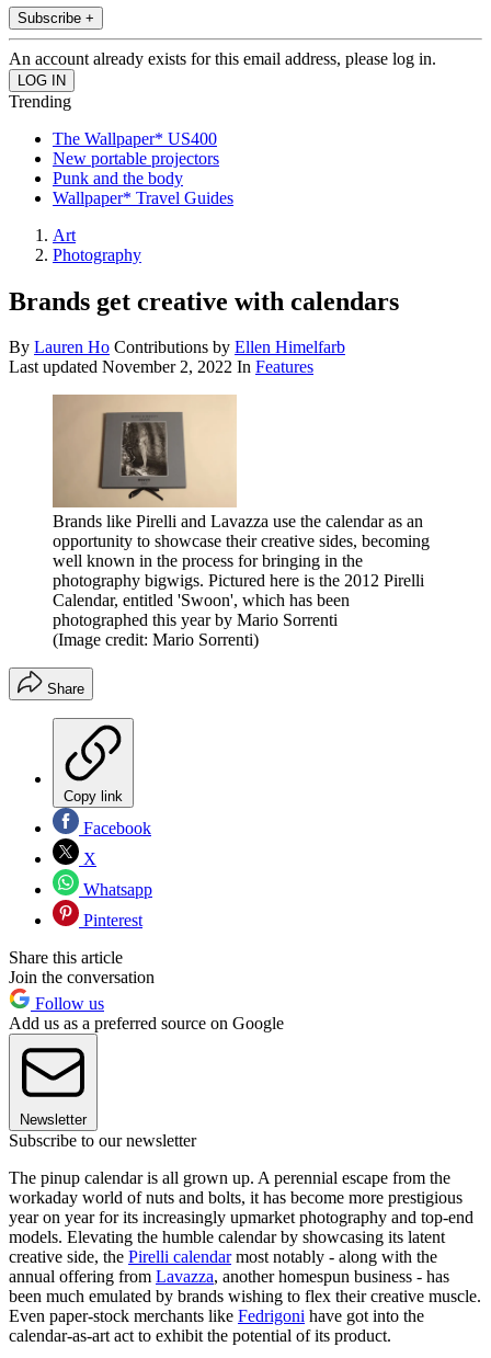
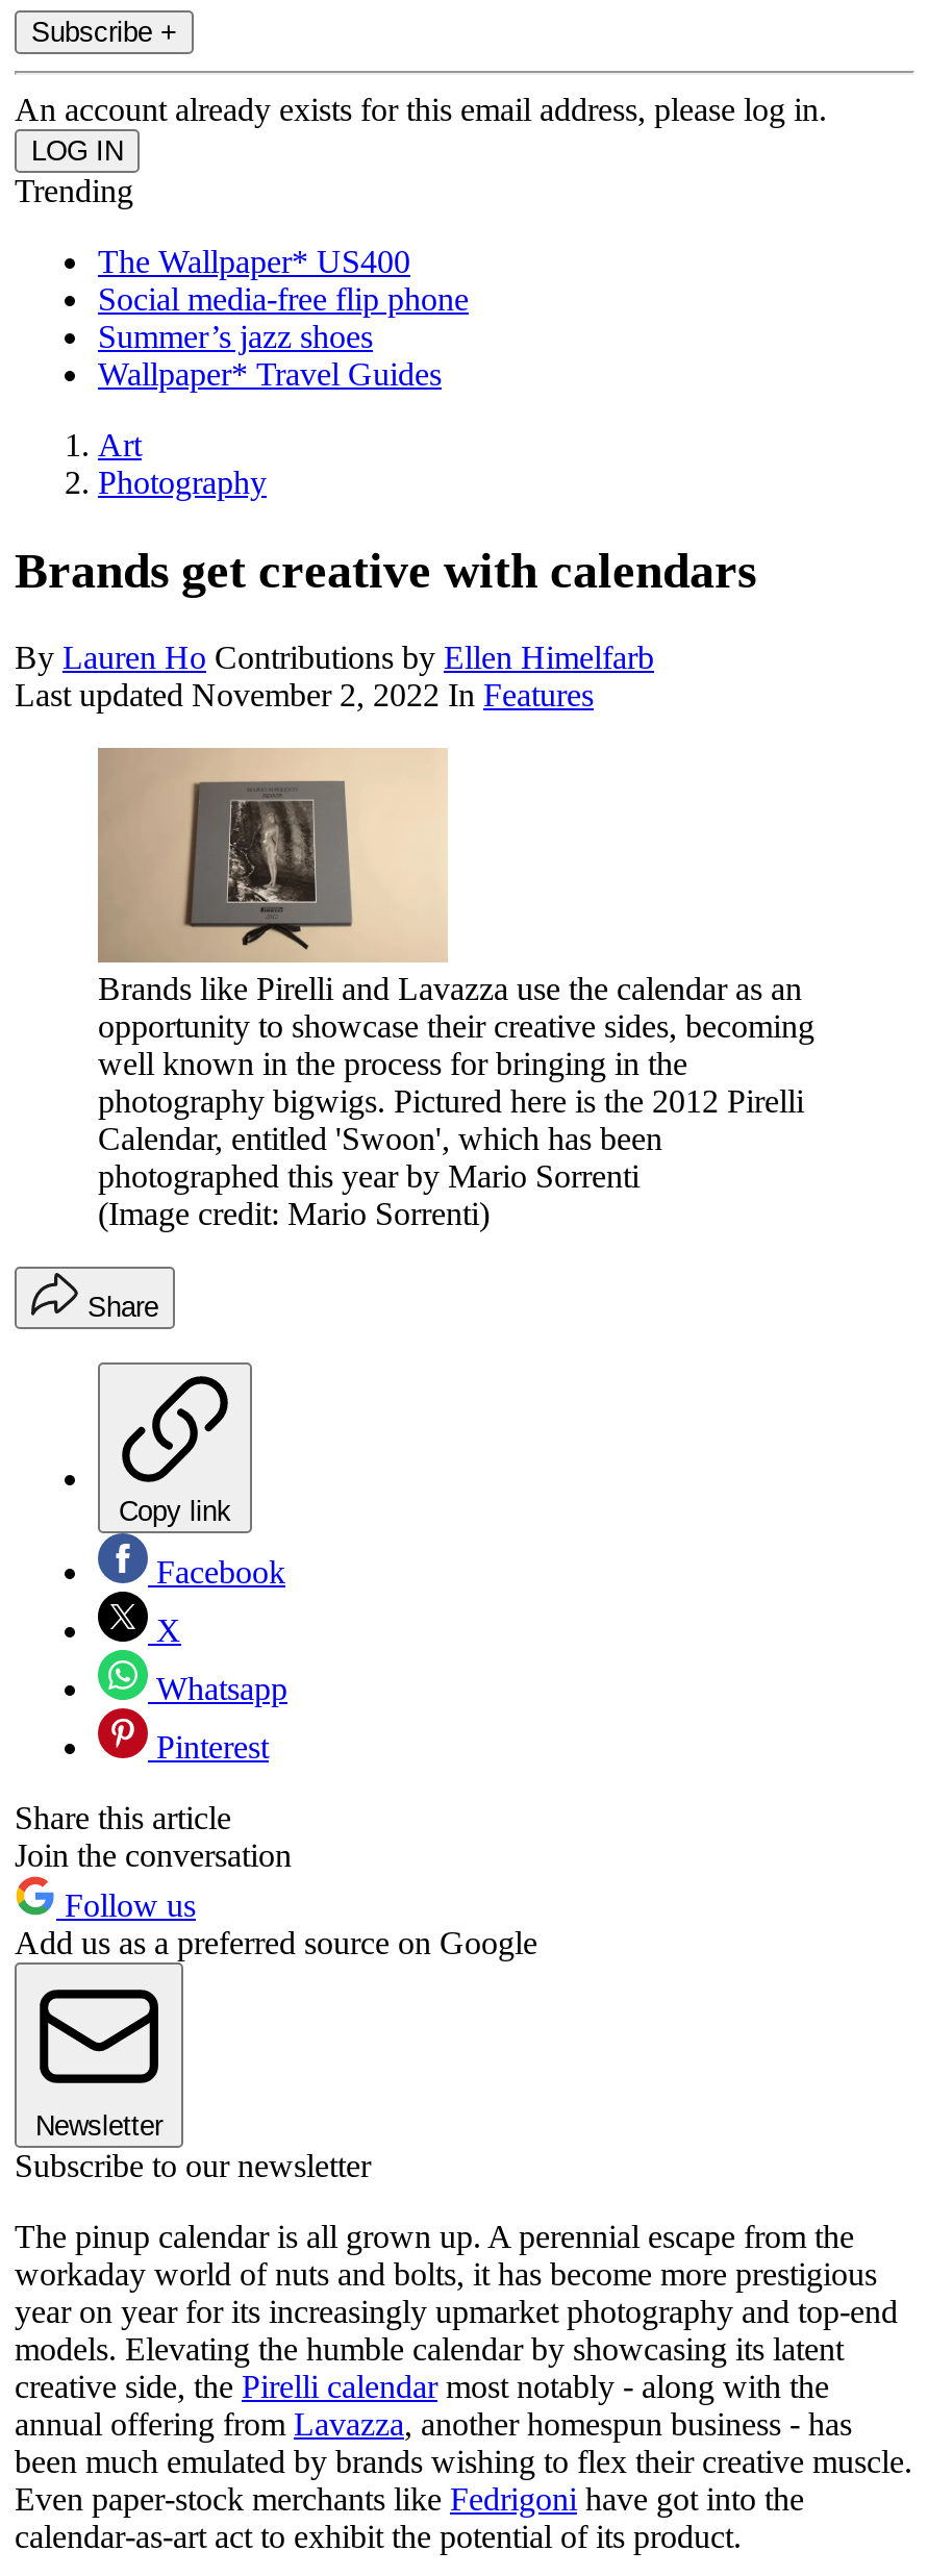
- New portable projectors
- Punk and the body
+ Social media-free flip phone
+ Summer’s jazz shoes
